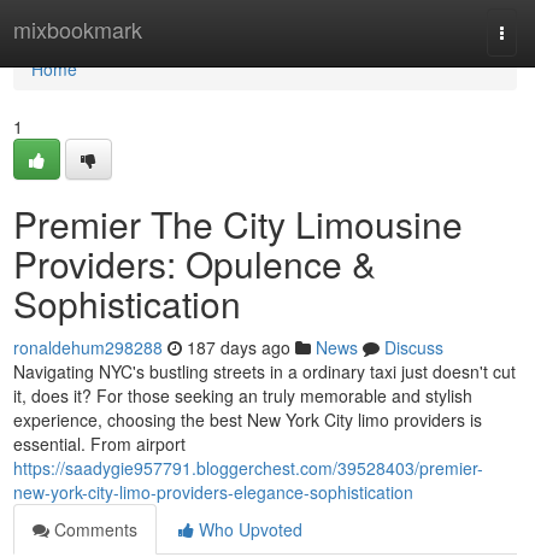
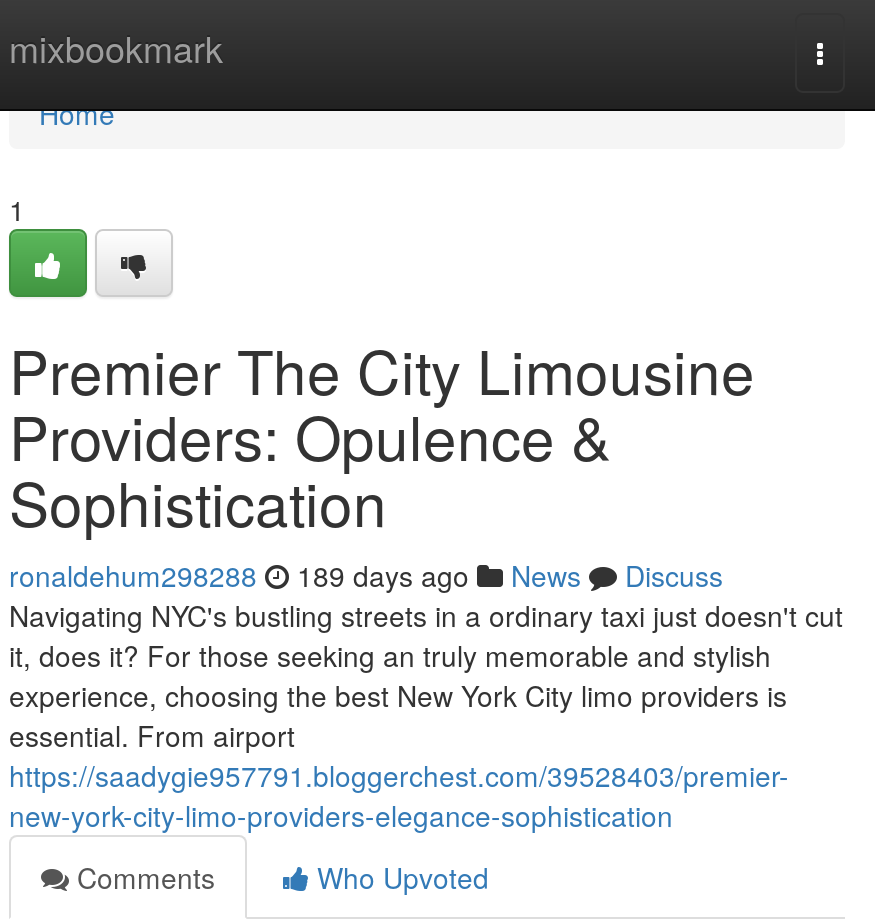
- ronaldehum298288 187 days ago News Discuss
+ ronaldehum298288 189 days ago News Discuss
